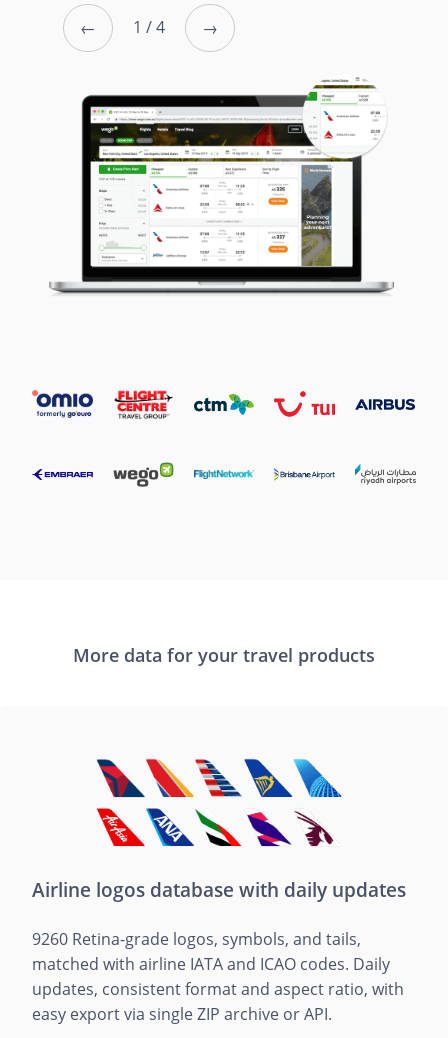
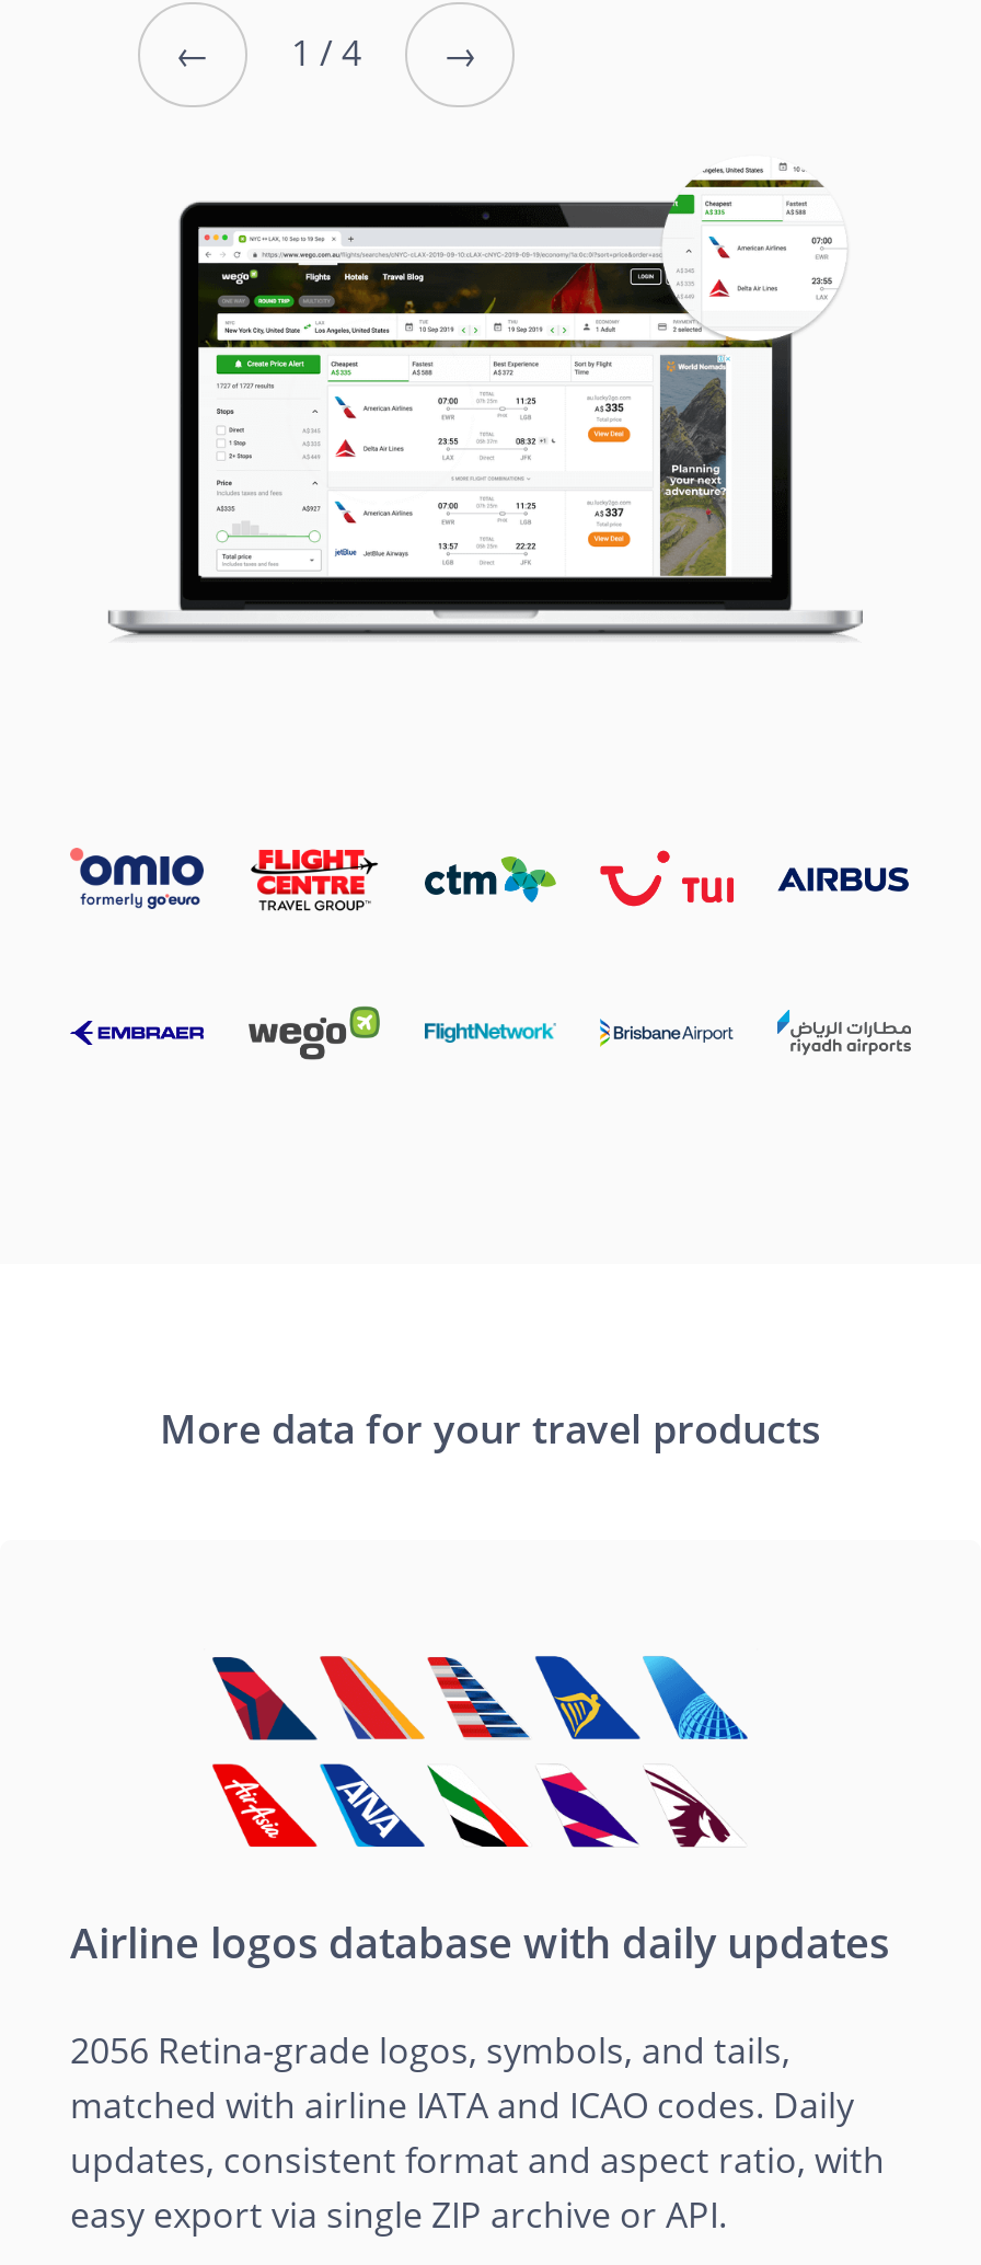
- 9260 Retina-grade logos, symbols, and tails,
+ 2056 Retina-grade logos, symbols, and tails,
